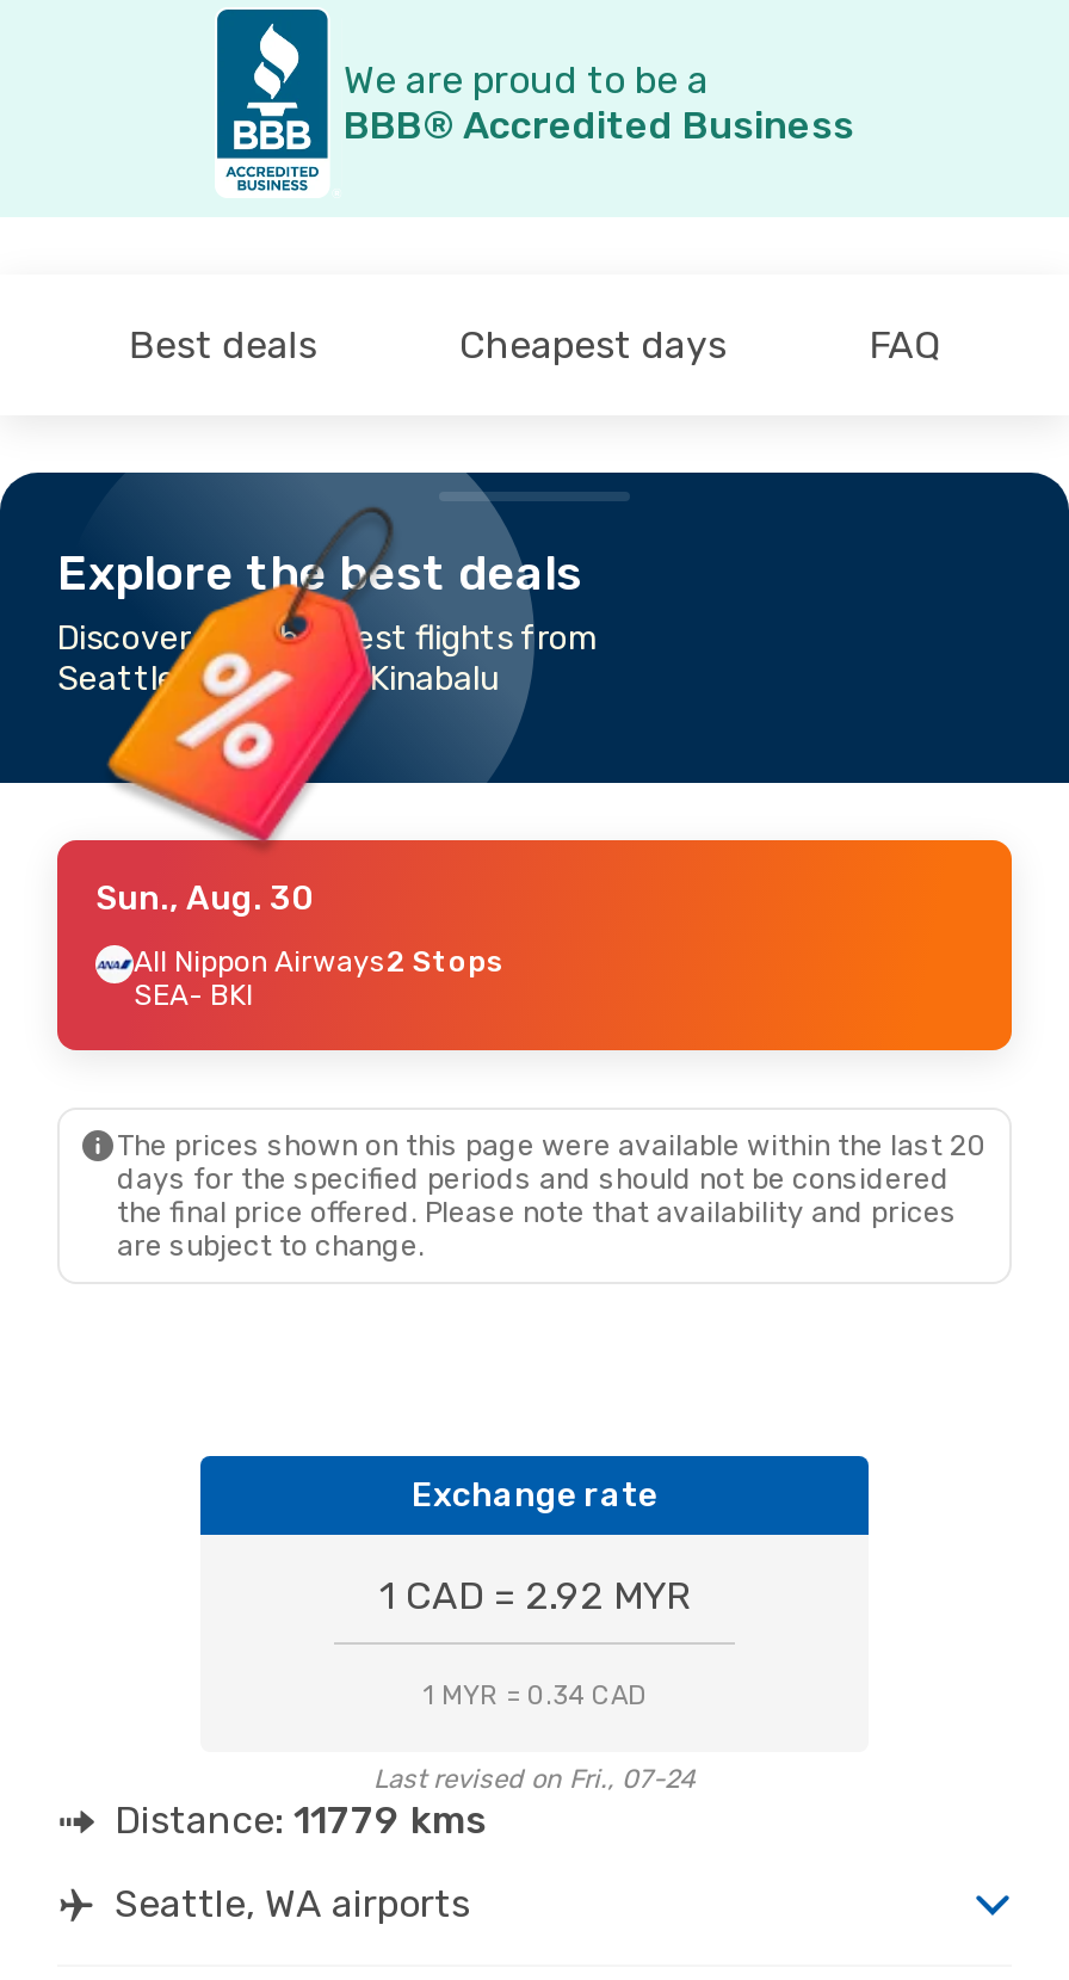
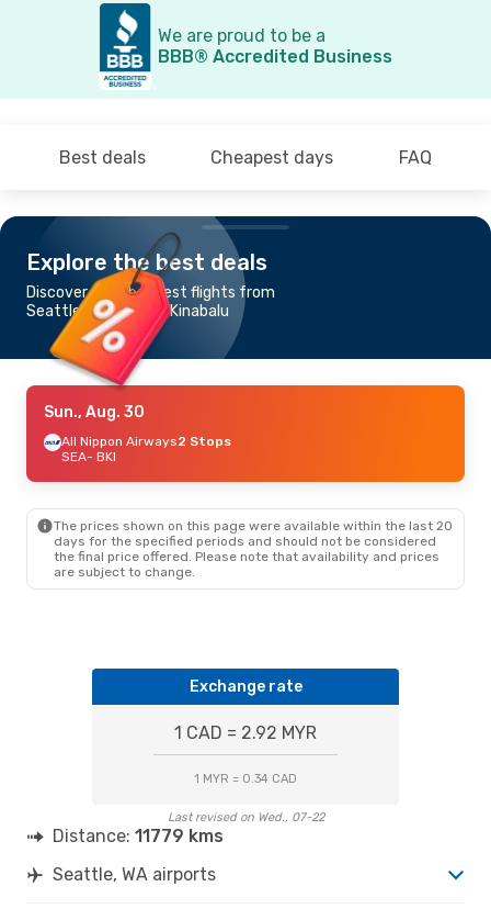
- Last revised on Fri., 07-24
+ Last revised on Wed., 07-22
